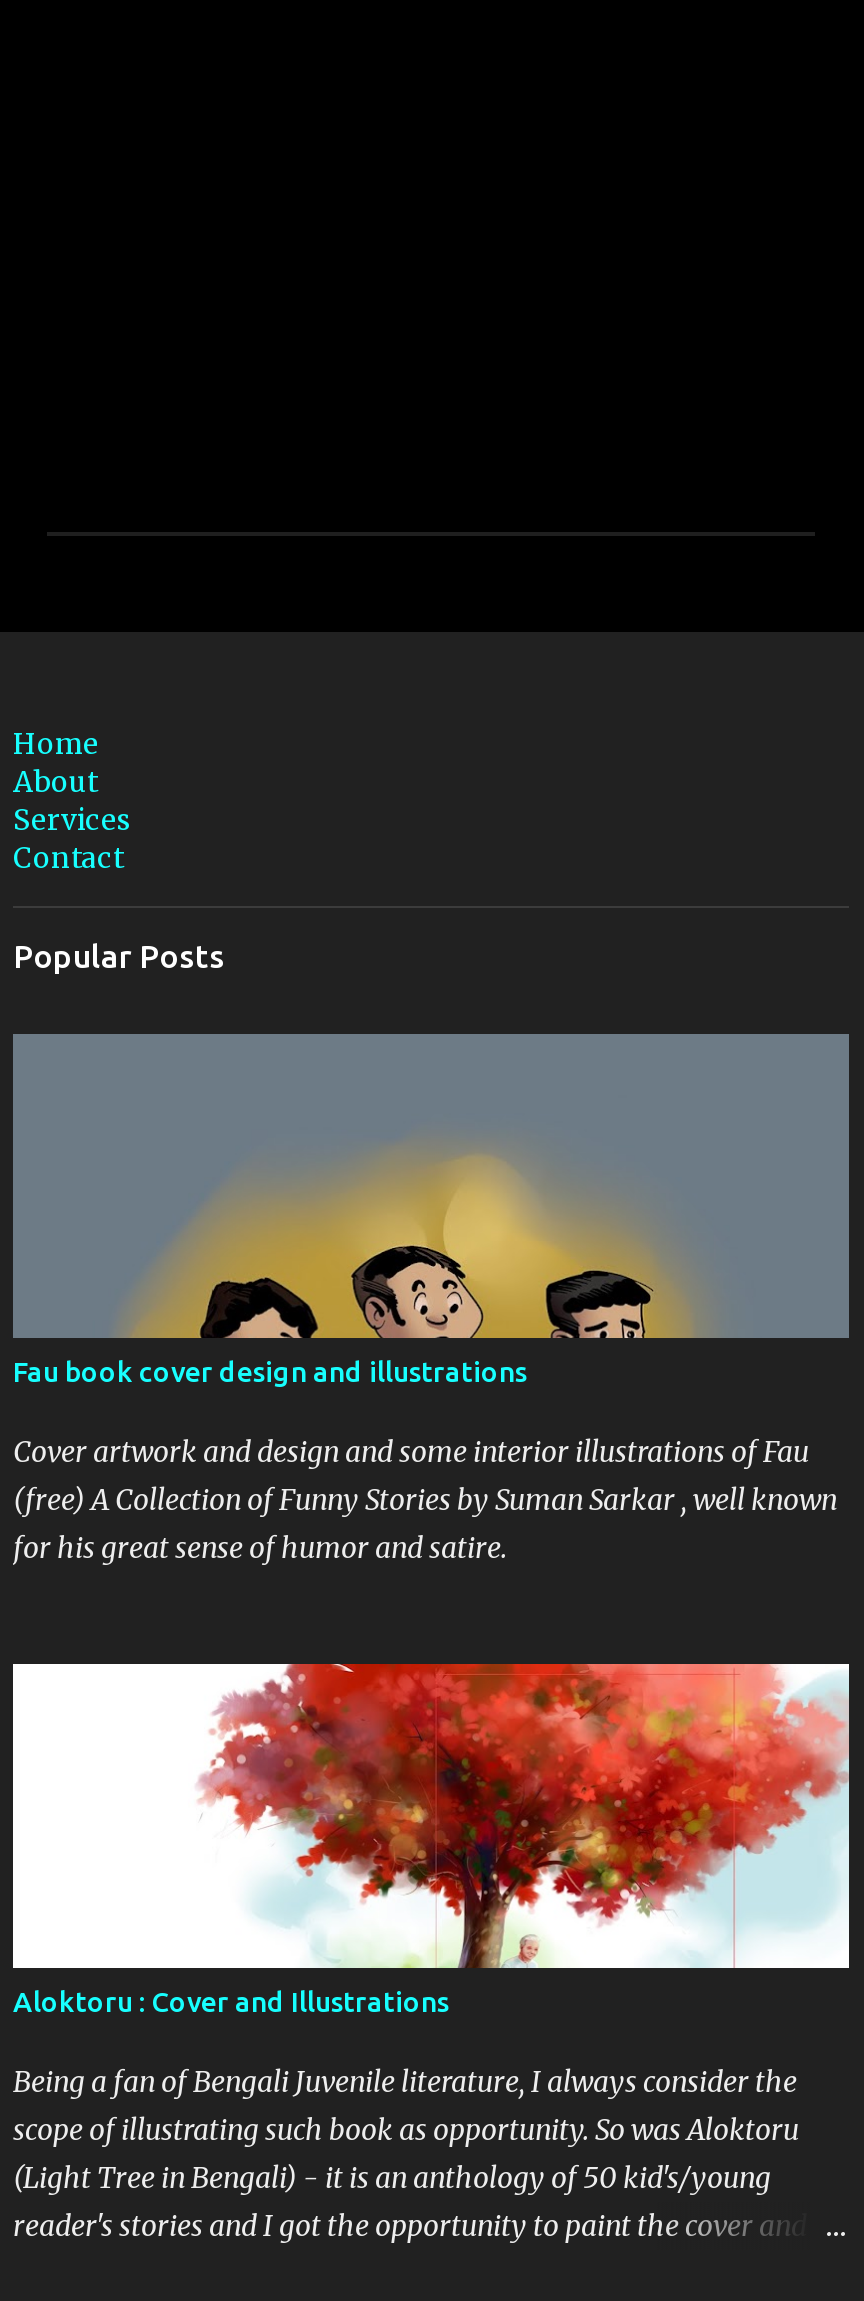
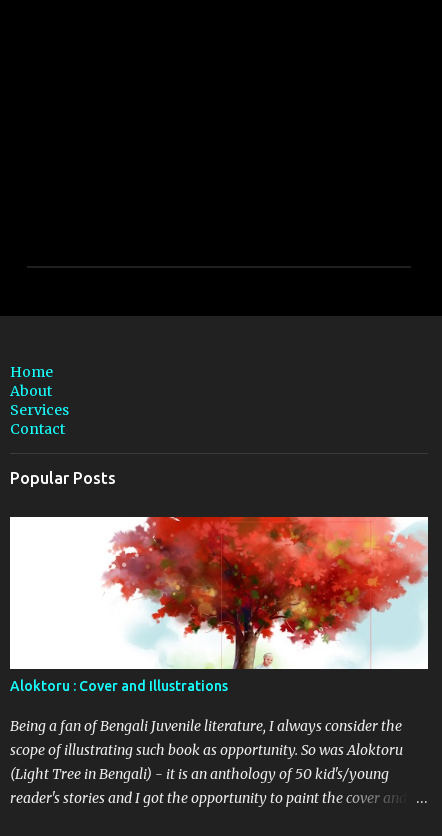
- [image]
- Fau book cover design and illustrations
- Cover artwork and design and some interior illustrations of Fau
- (free) A Collection of Funny Stories by Suman Sarkar , well known
- for his great sense of humor and satire.
